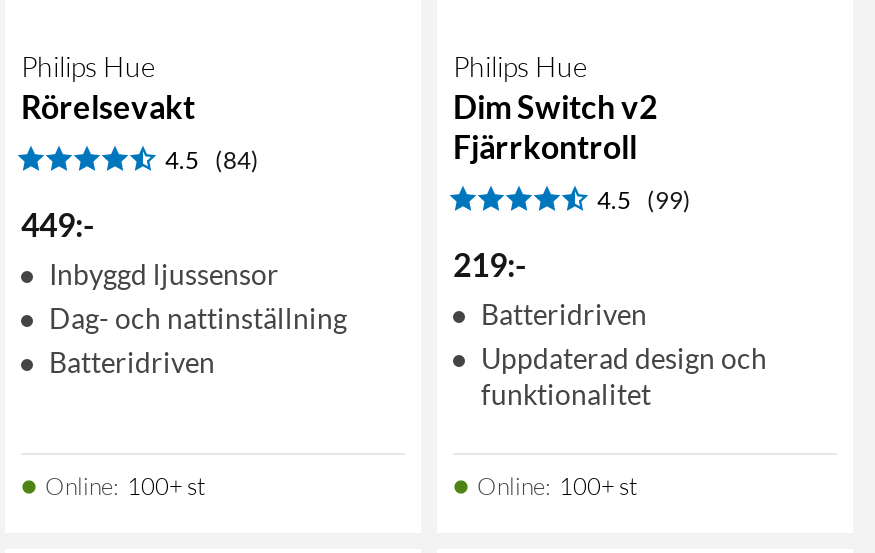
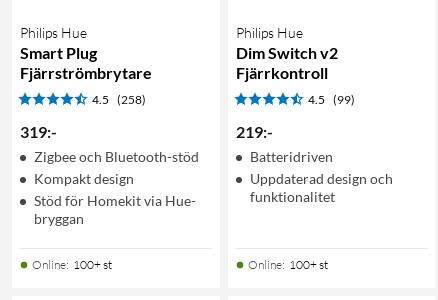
- Rörelsevakt
+ Smart Plug
+ Fjärrströmbrytare

- 4.5 (84)
+ 4.5 (258)

- 449:-
- Inbyggd ljussensor
- Dag- och nattinställning
- Batteridriven
+ 319:-
+ Zigbee och Bluetooth-stöd
+ Kompakt design
+ Stöd för Homekit via Hue-
+ bryggan
